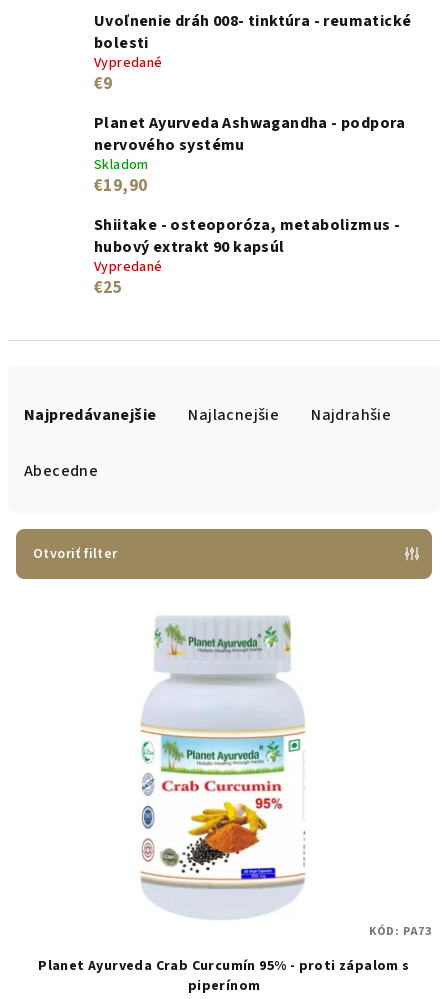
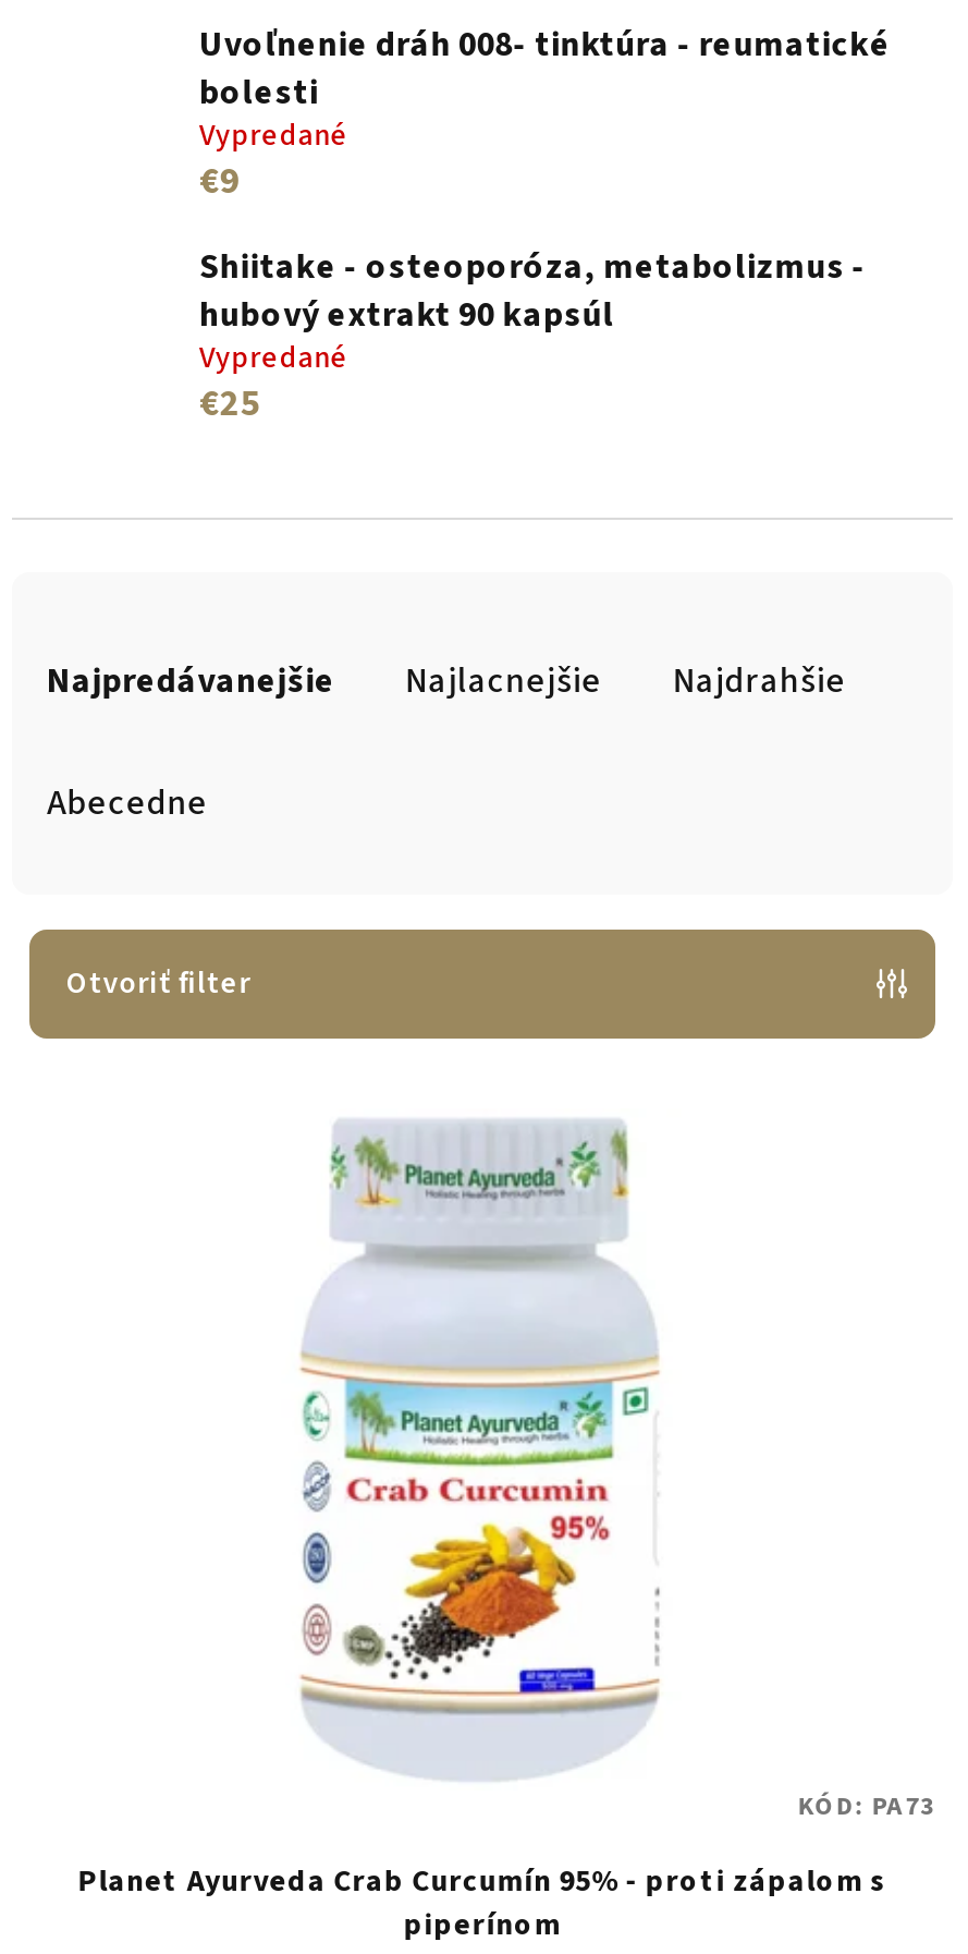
- Planet Ayurveda Ashwagandha - podpora
- nervového systému
- Skladom
- €19,90
